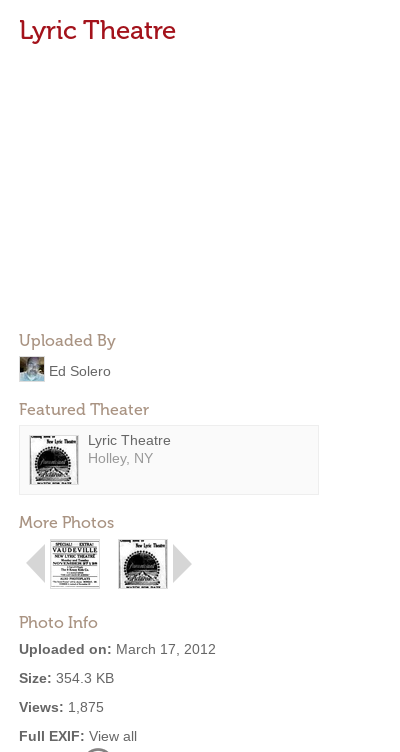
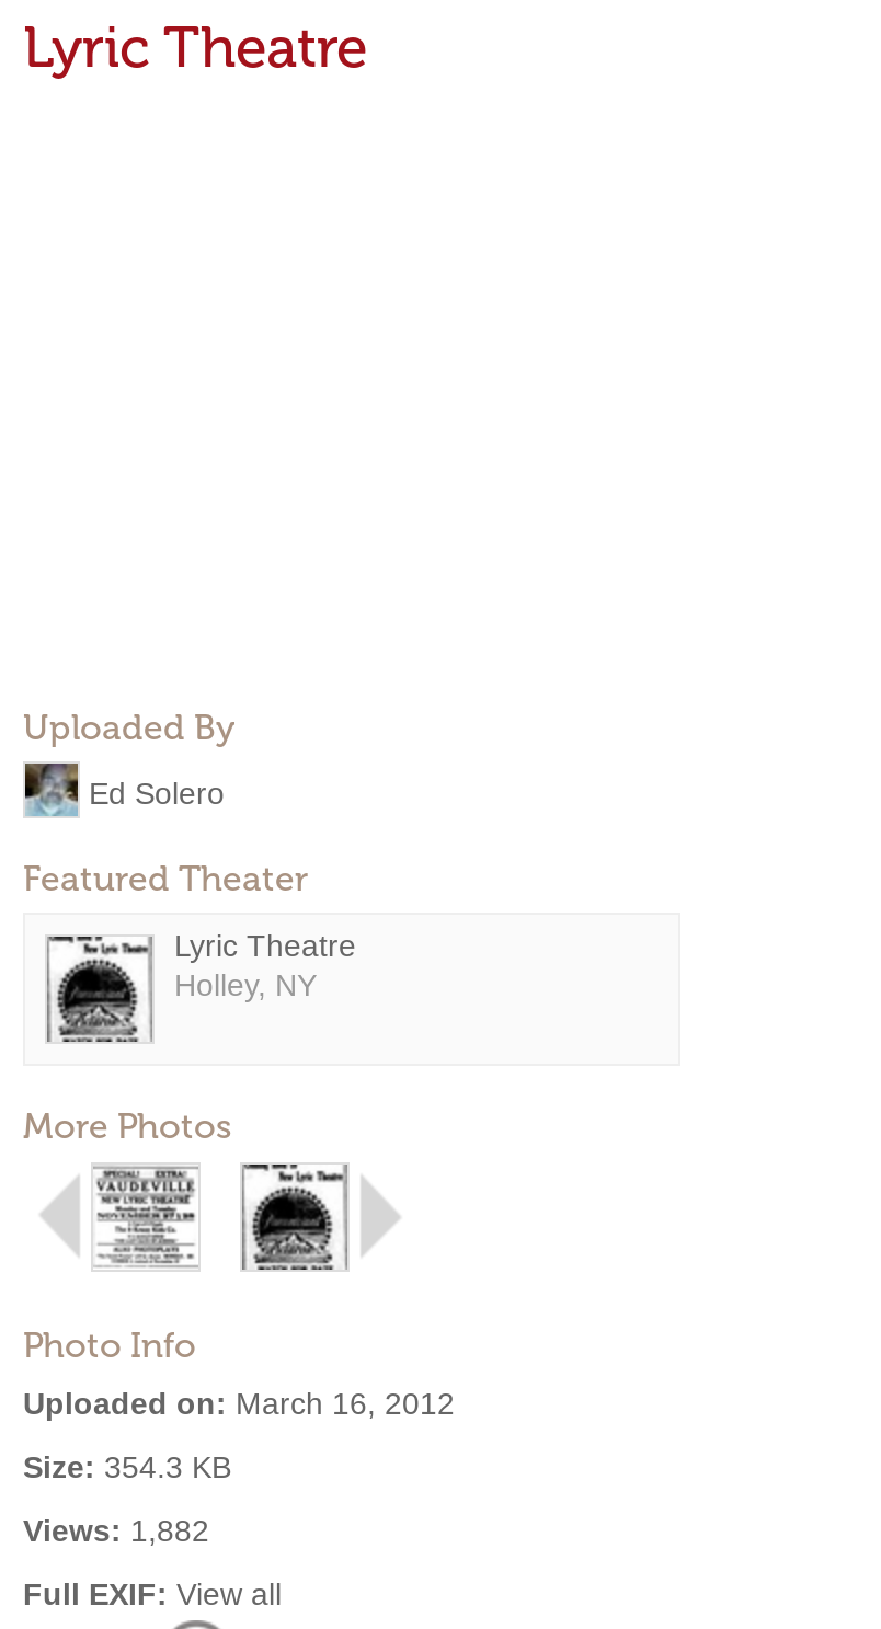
- Uploaded on: March 17, 2012
+ Uploaded on: March 16, 2012

- Views: 1,875
+ Views: 1,882
